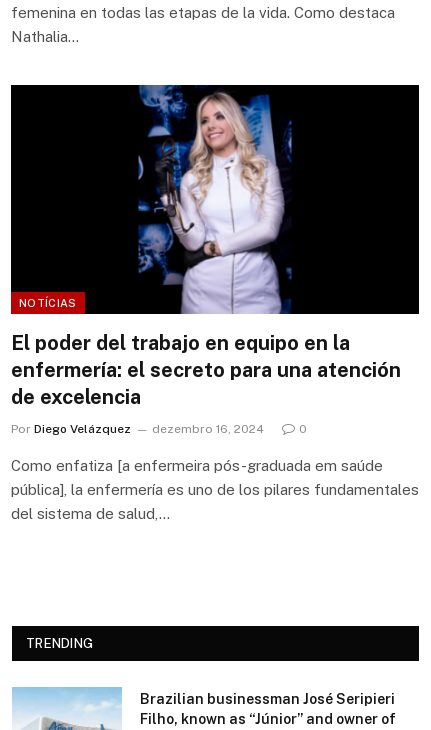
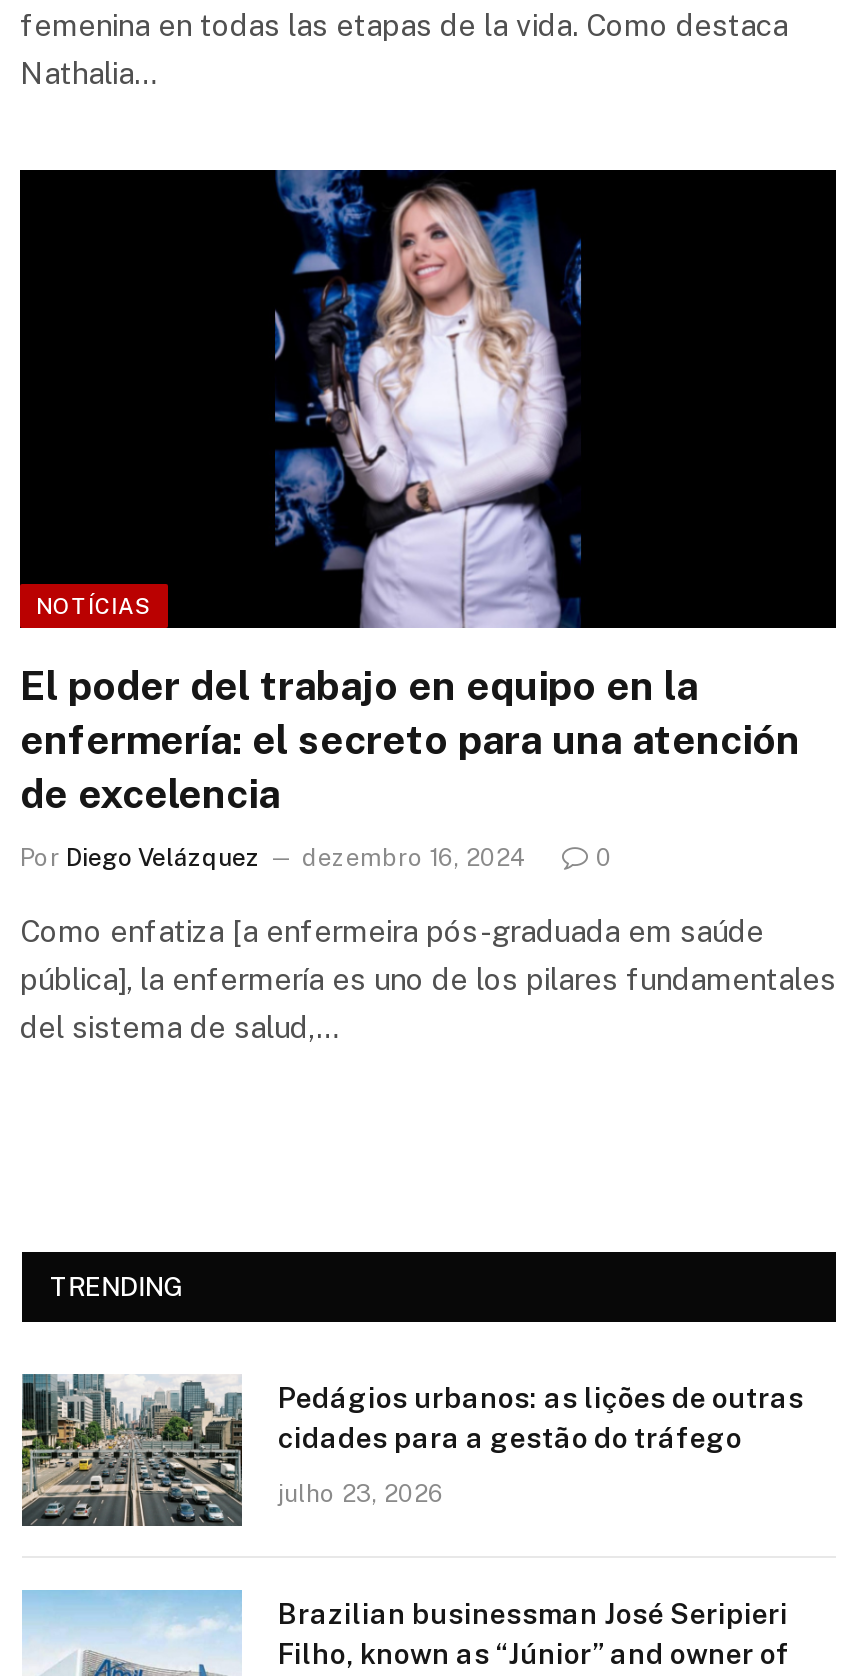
+ [image]
+ Pedágios urbanos: as lições de outras
+ cidades para a gestão do tráfego
+ julho 23, 2026
